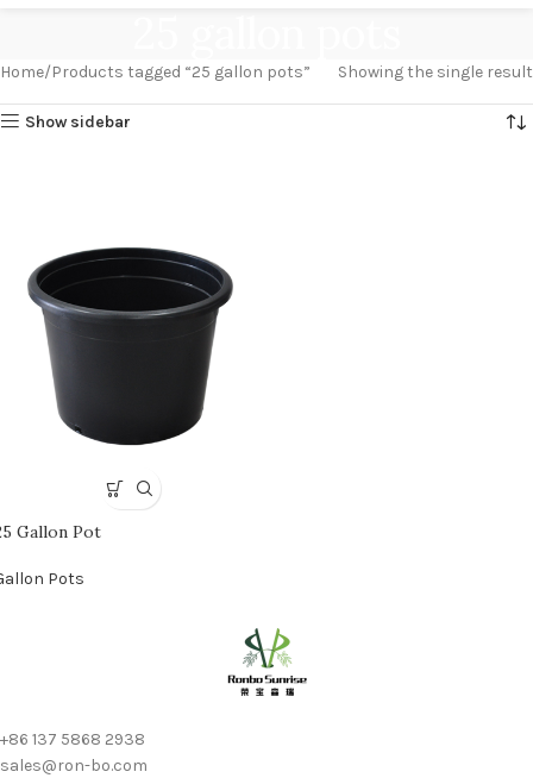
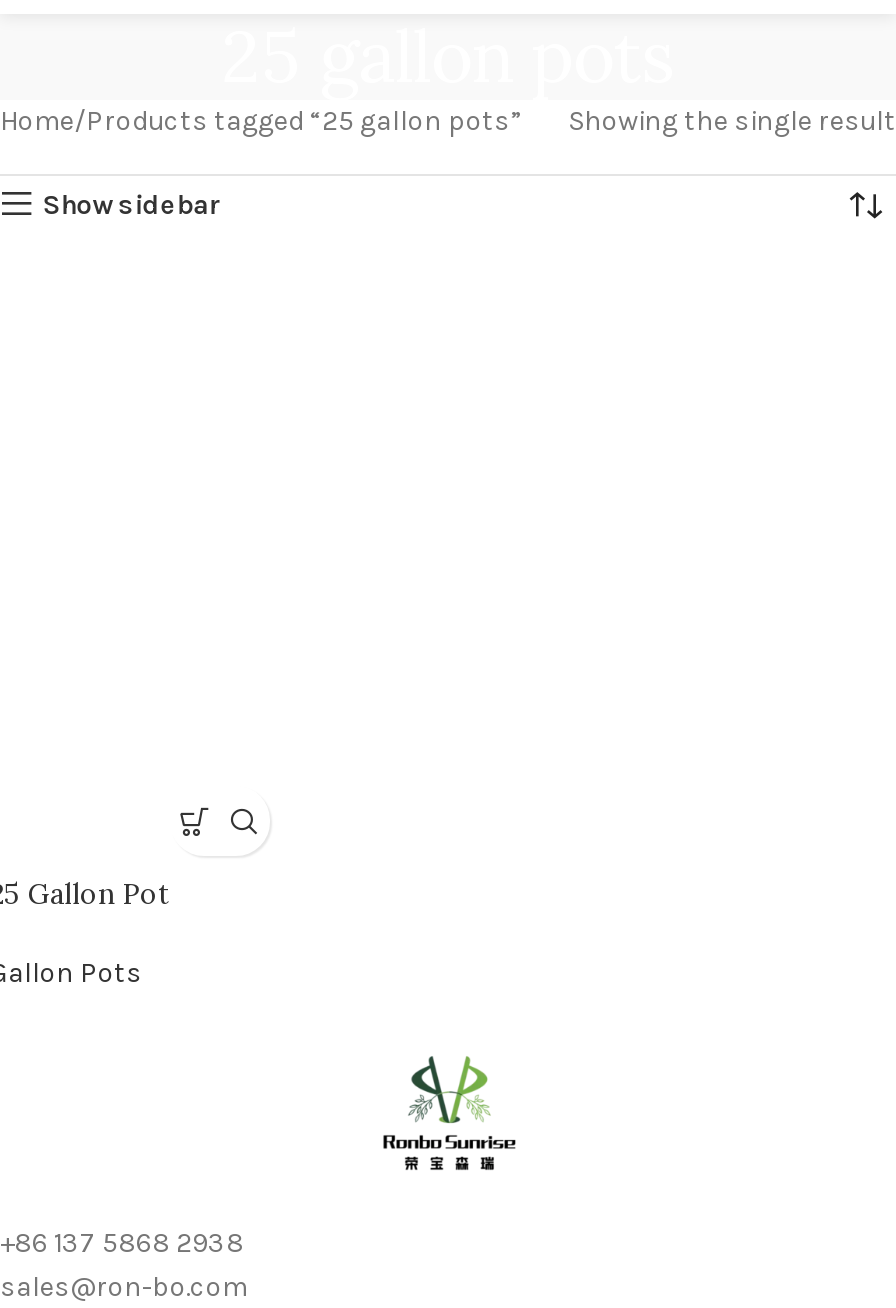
- [image]
